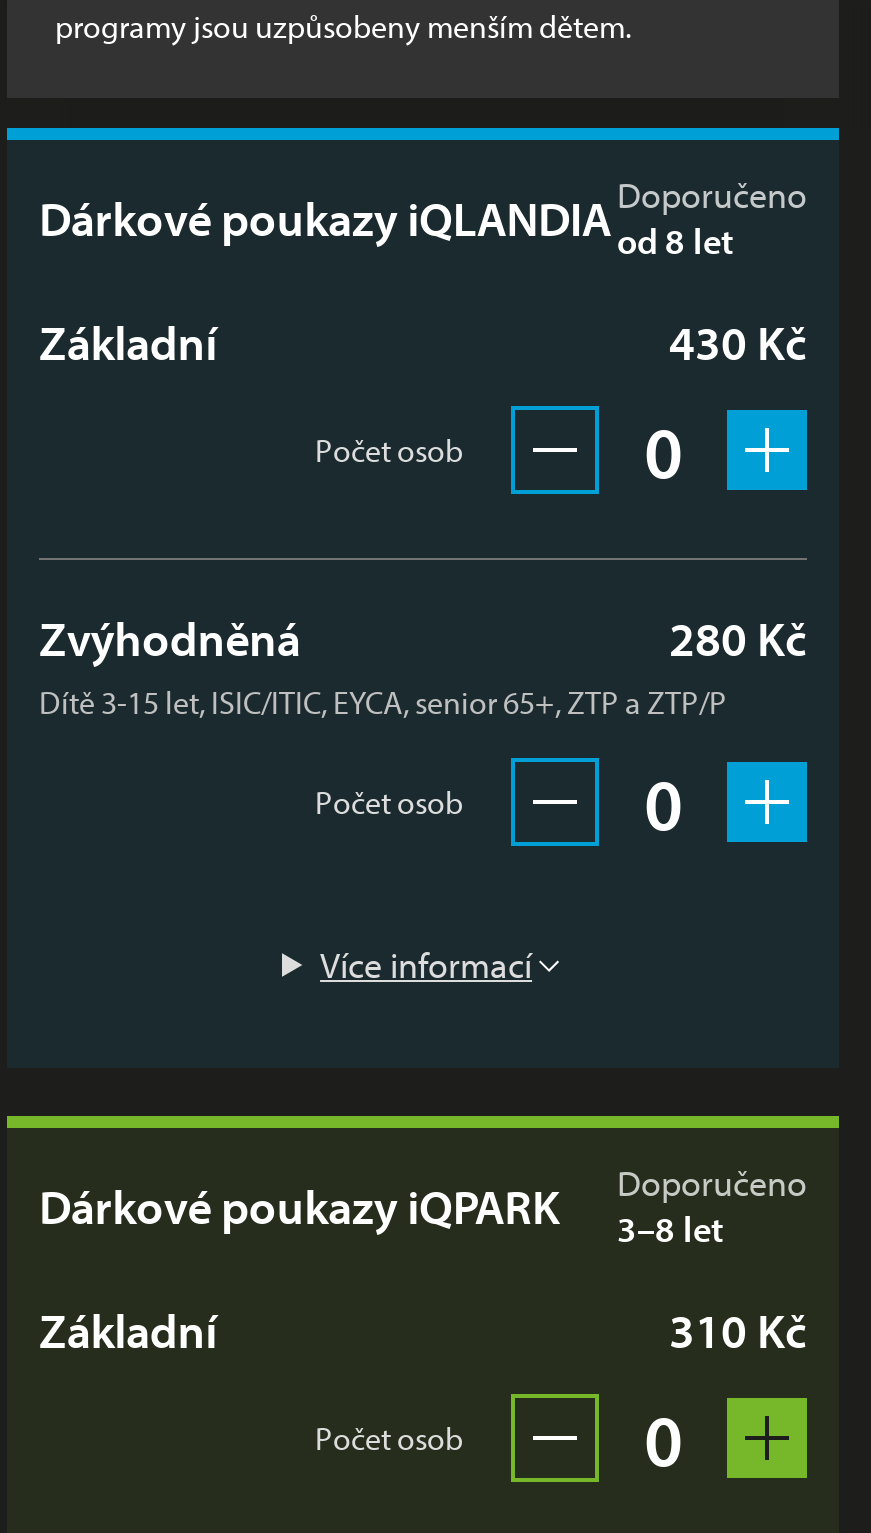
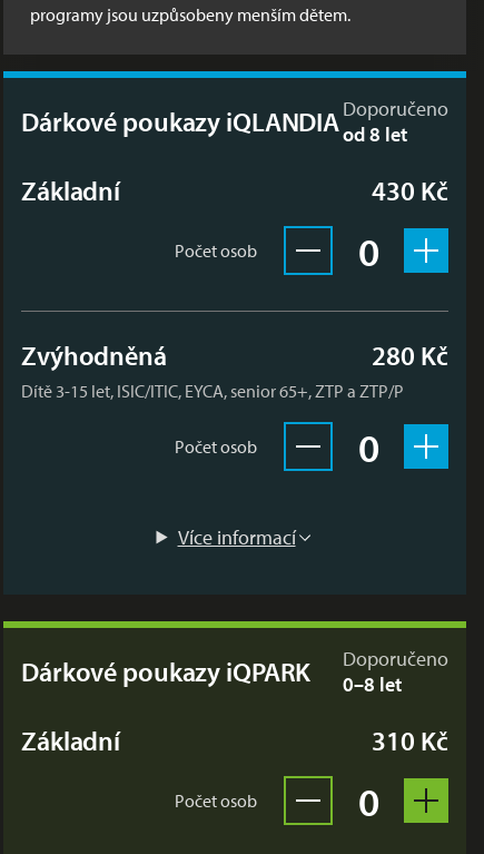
- Dárkové poukazy iQPARK 3–8 let Doporučeno
+ Dárkové poukazy iQPARK 0–8 let Doporučeno
